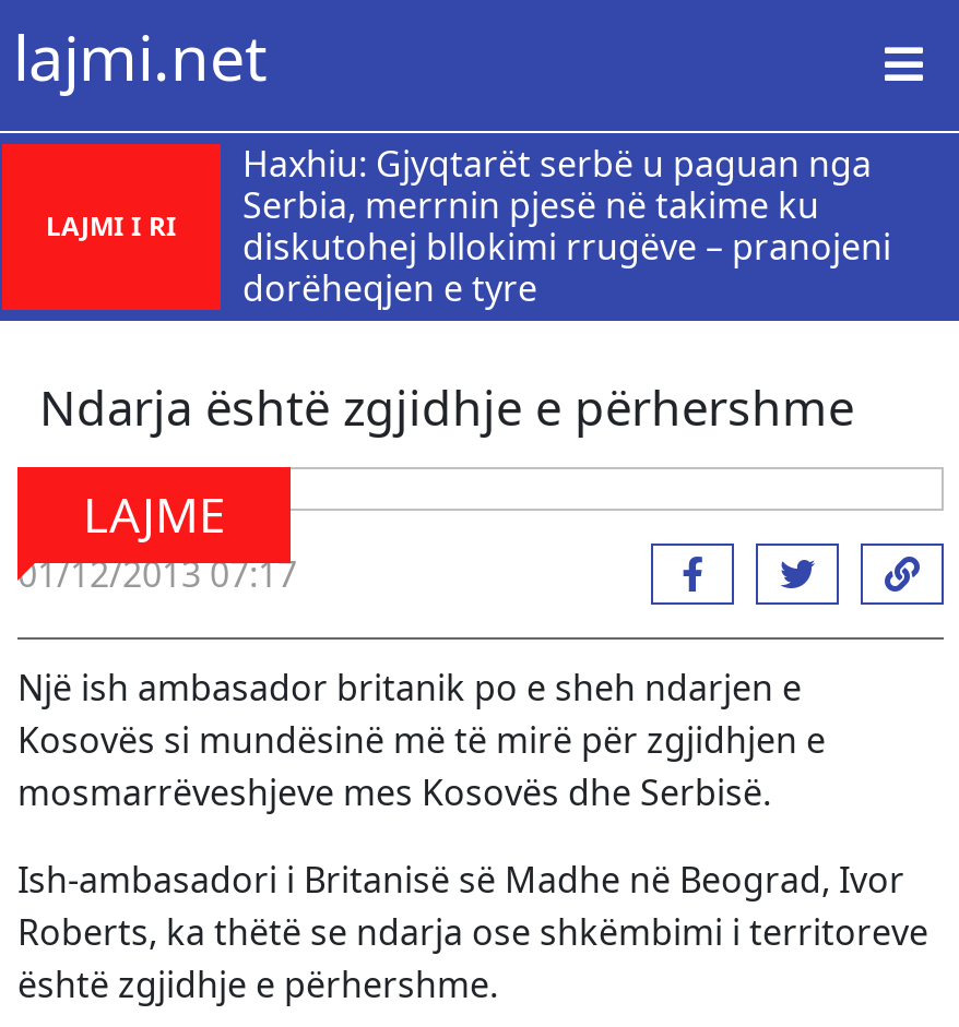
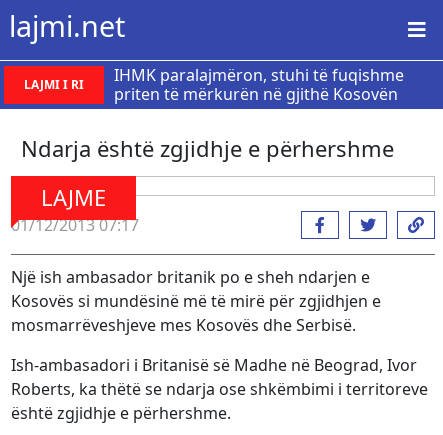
- Haxhiu: Gjyqtarët serbë u paguan nga
- Serbia, merrnin pjesë në takime ku
- diskutohej bllokimi rrugëve – pranojeni
- dorëheqjen e tyre
+ IHMK paralajmëron, stuhi të fuqishme
+ priten të mërkurën në gjithë Kosovën
